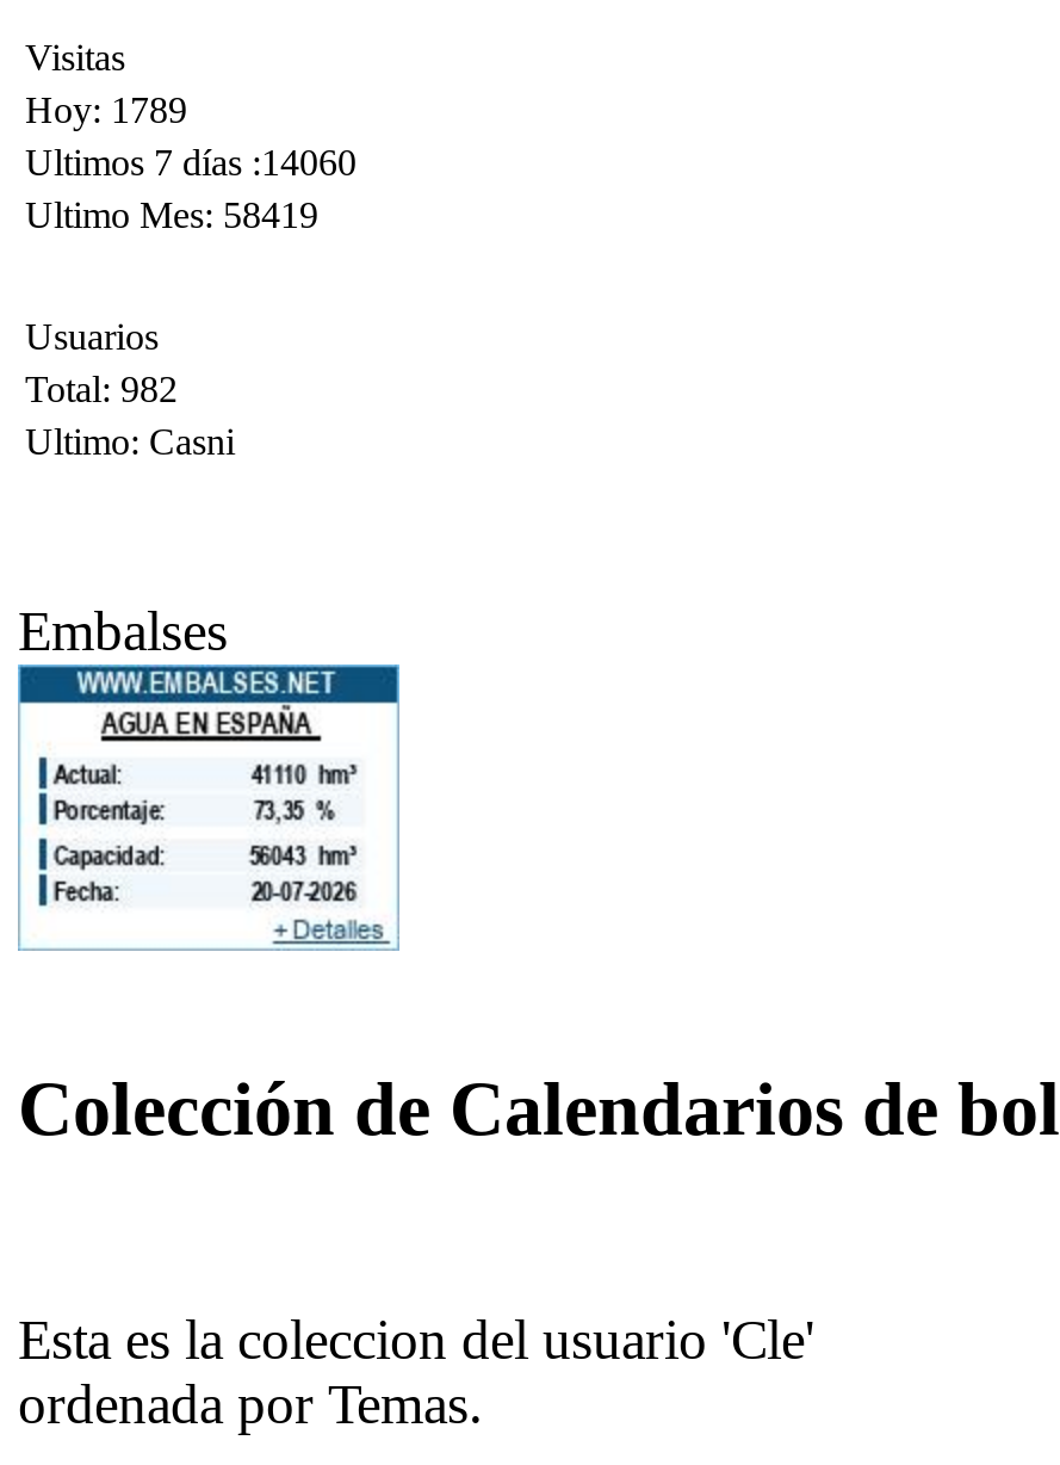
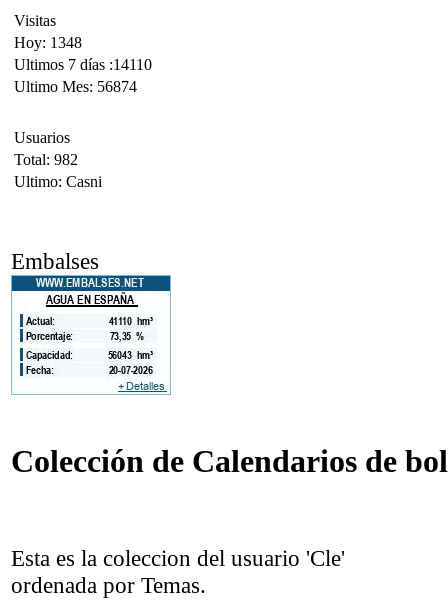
- Hoy: 1789
+ Hoy: 1348

- Ultimos 7 días :14060
+ Ultimos 7 días :14110

- Ultimo Mes: 58419
+ Ultimo Mes: 56874
